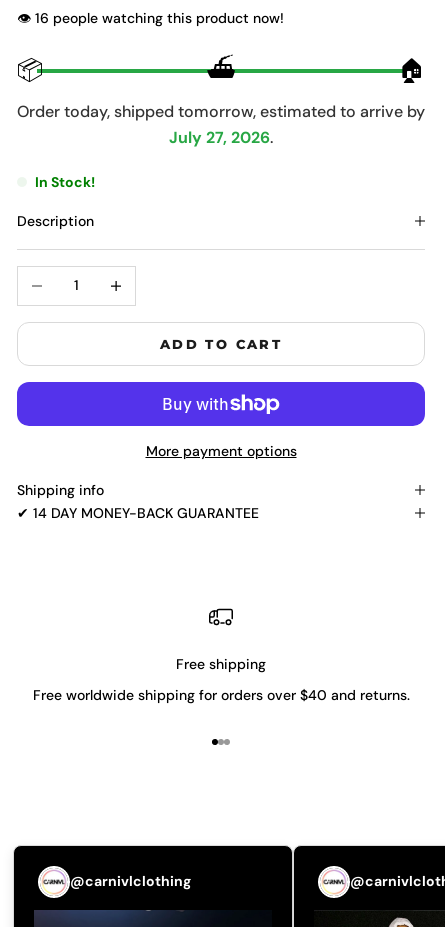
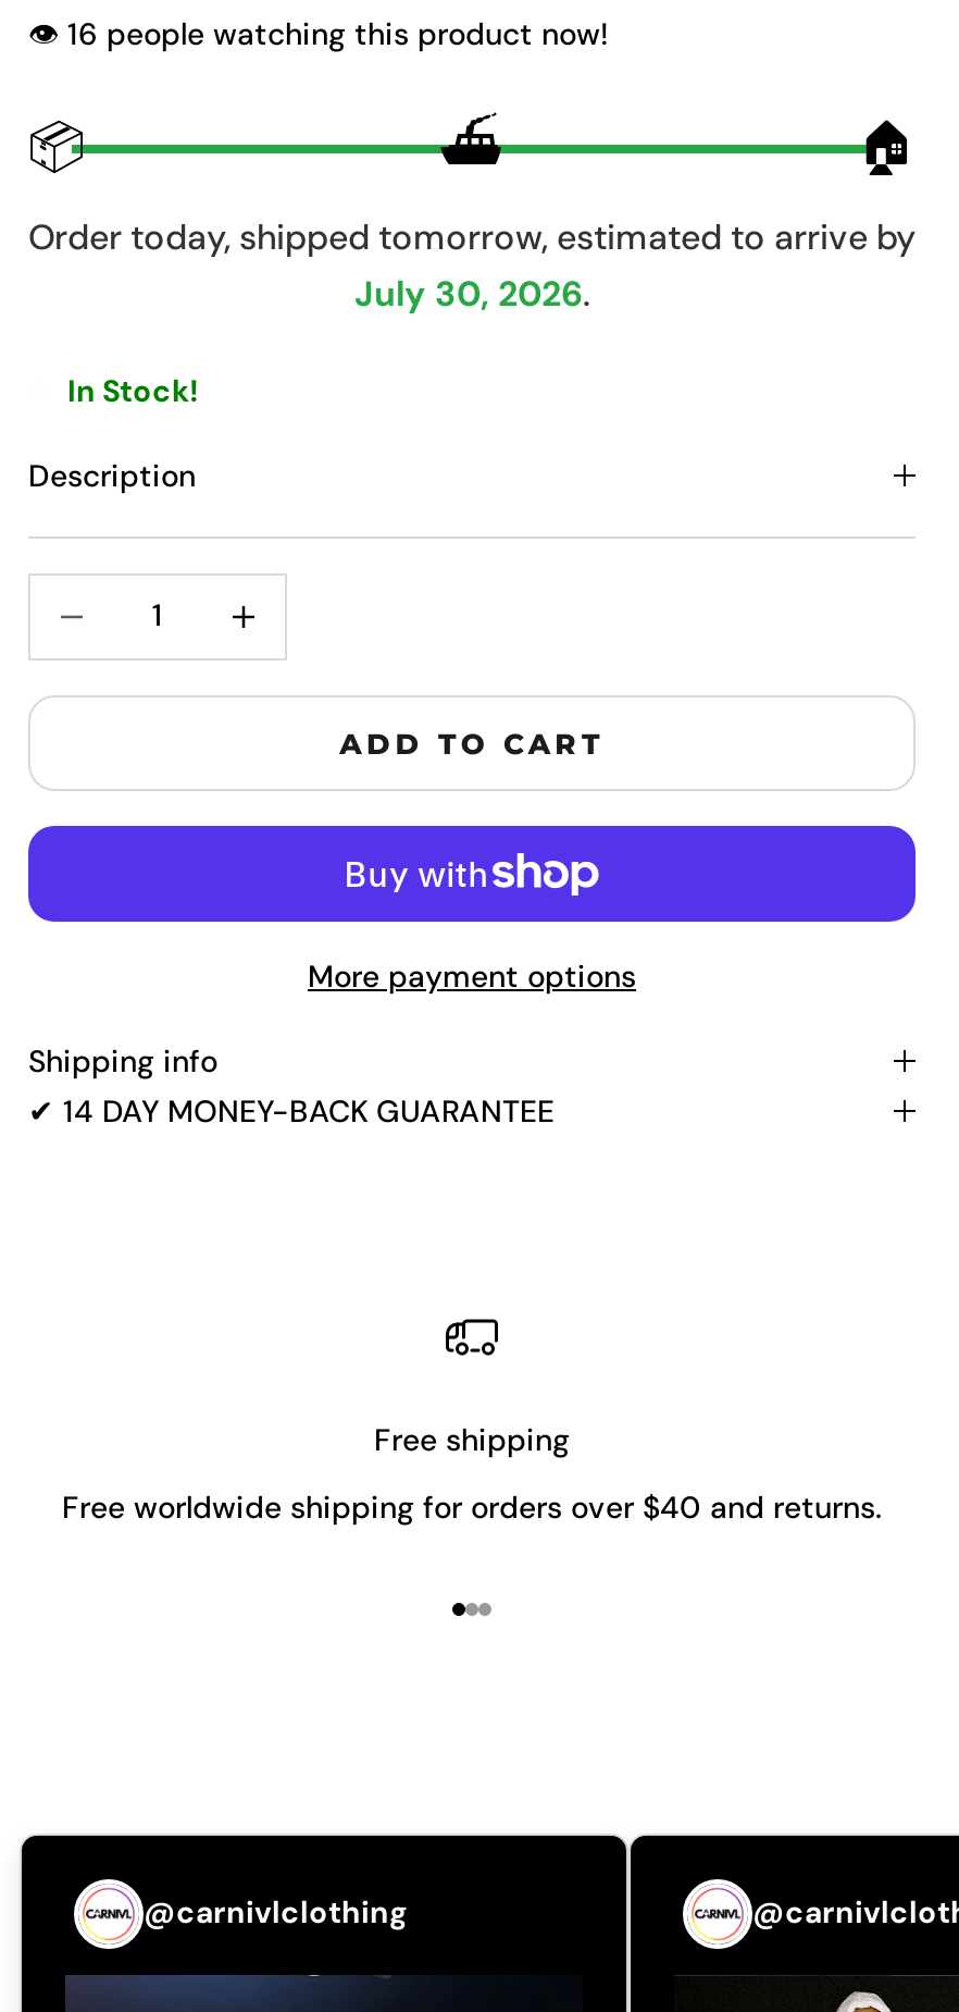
- July 27, 2026.
+ July 30, 2026.
